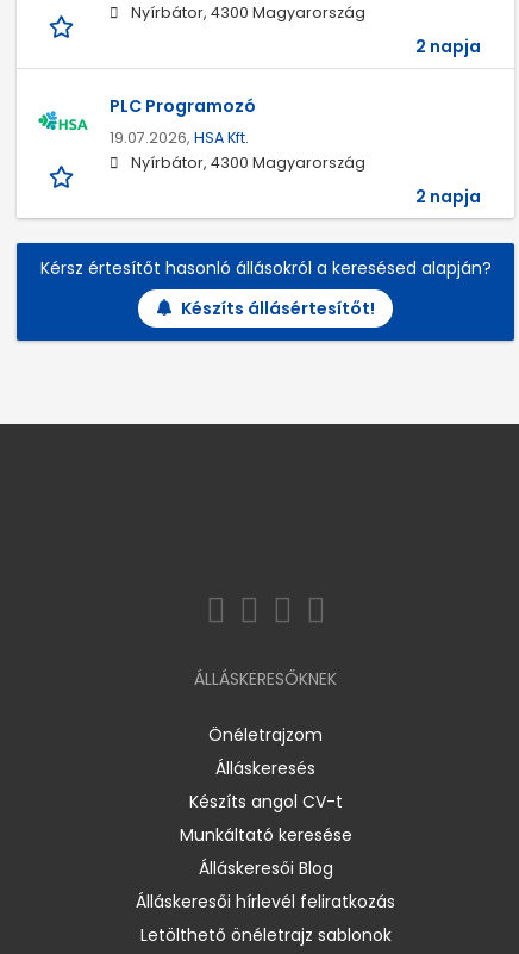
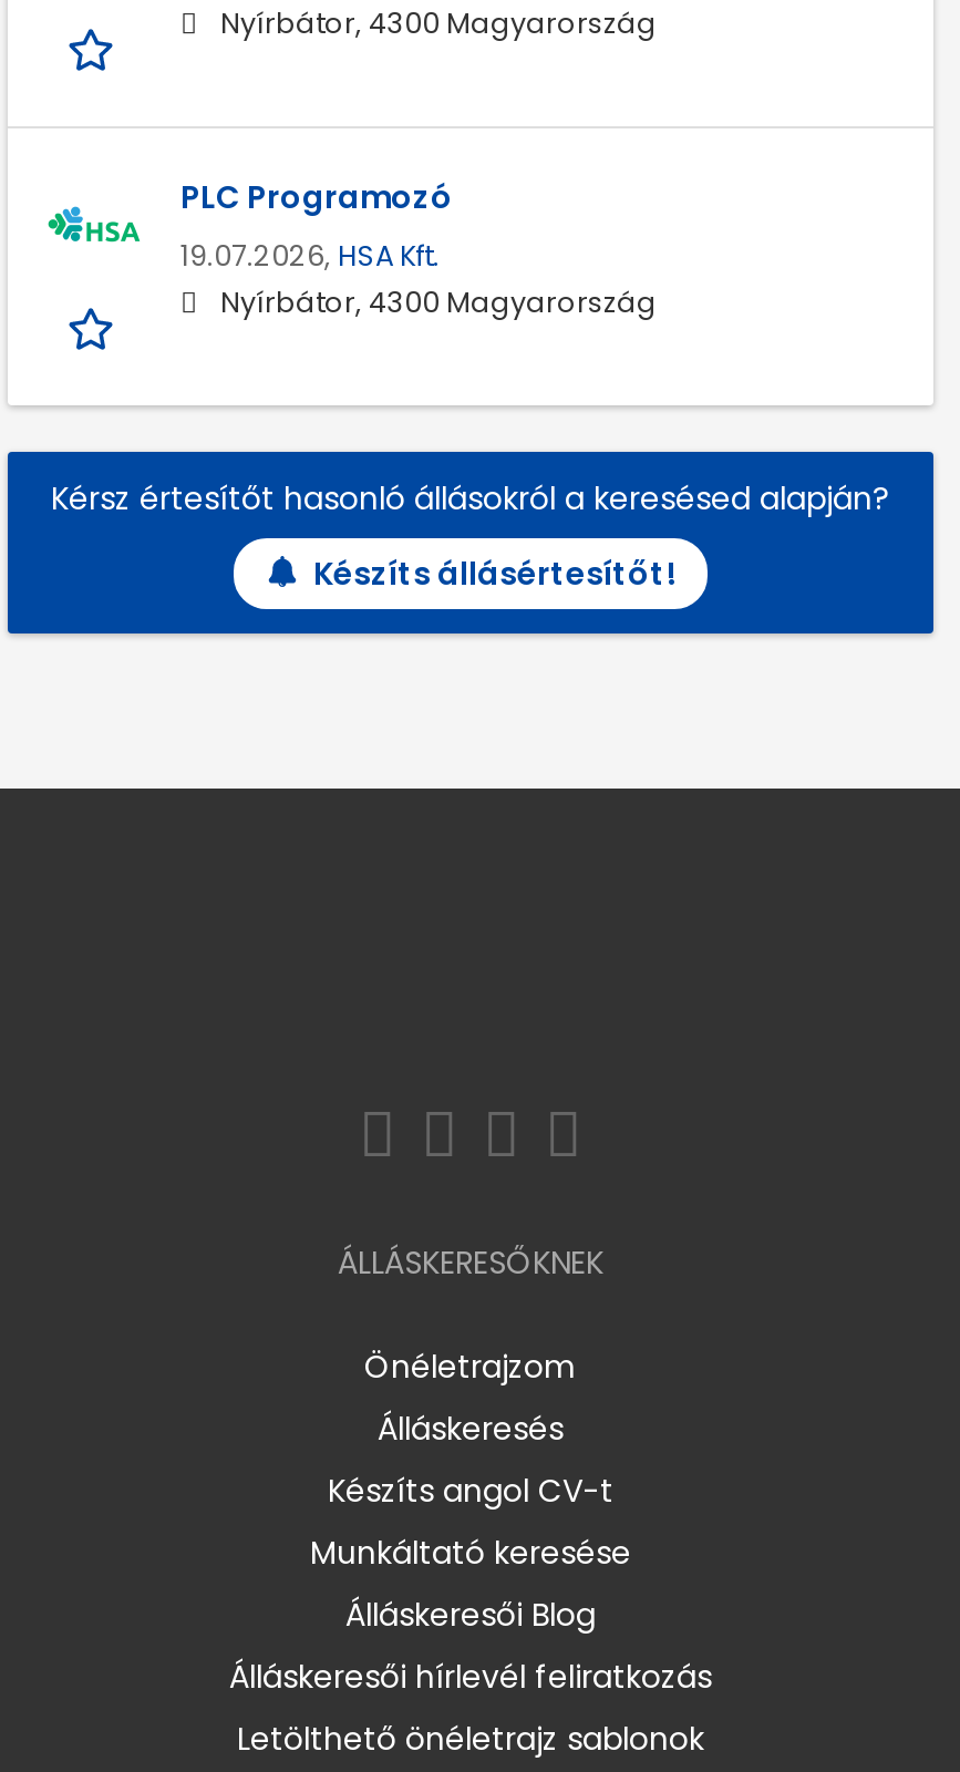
- 2 napja

- 2 napja
